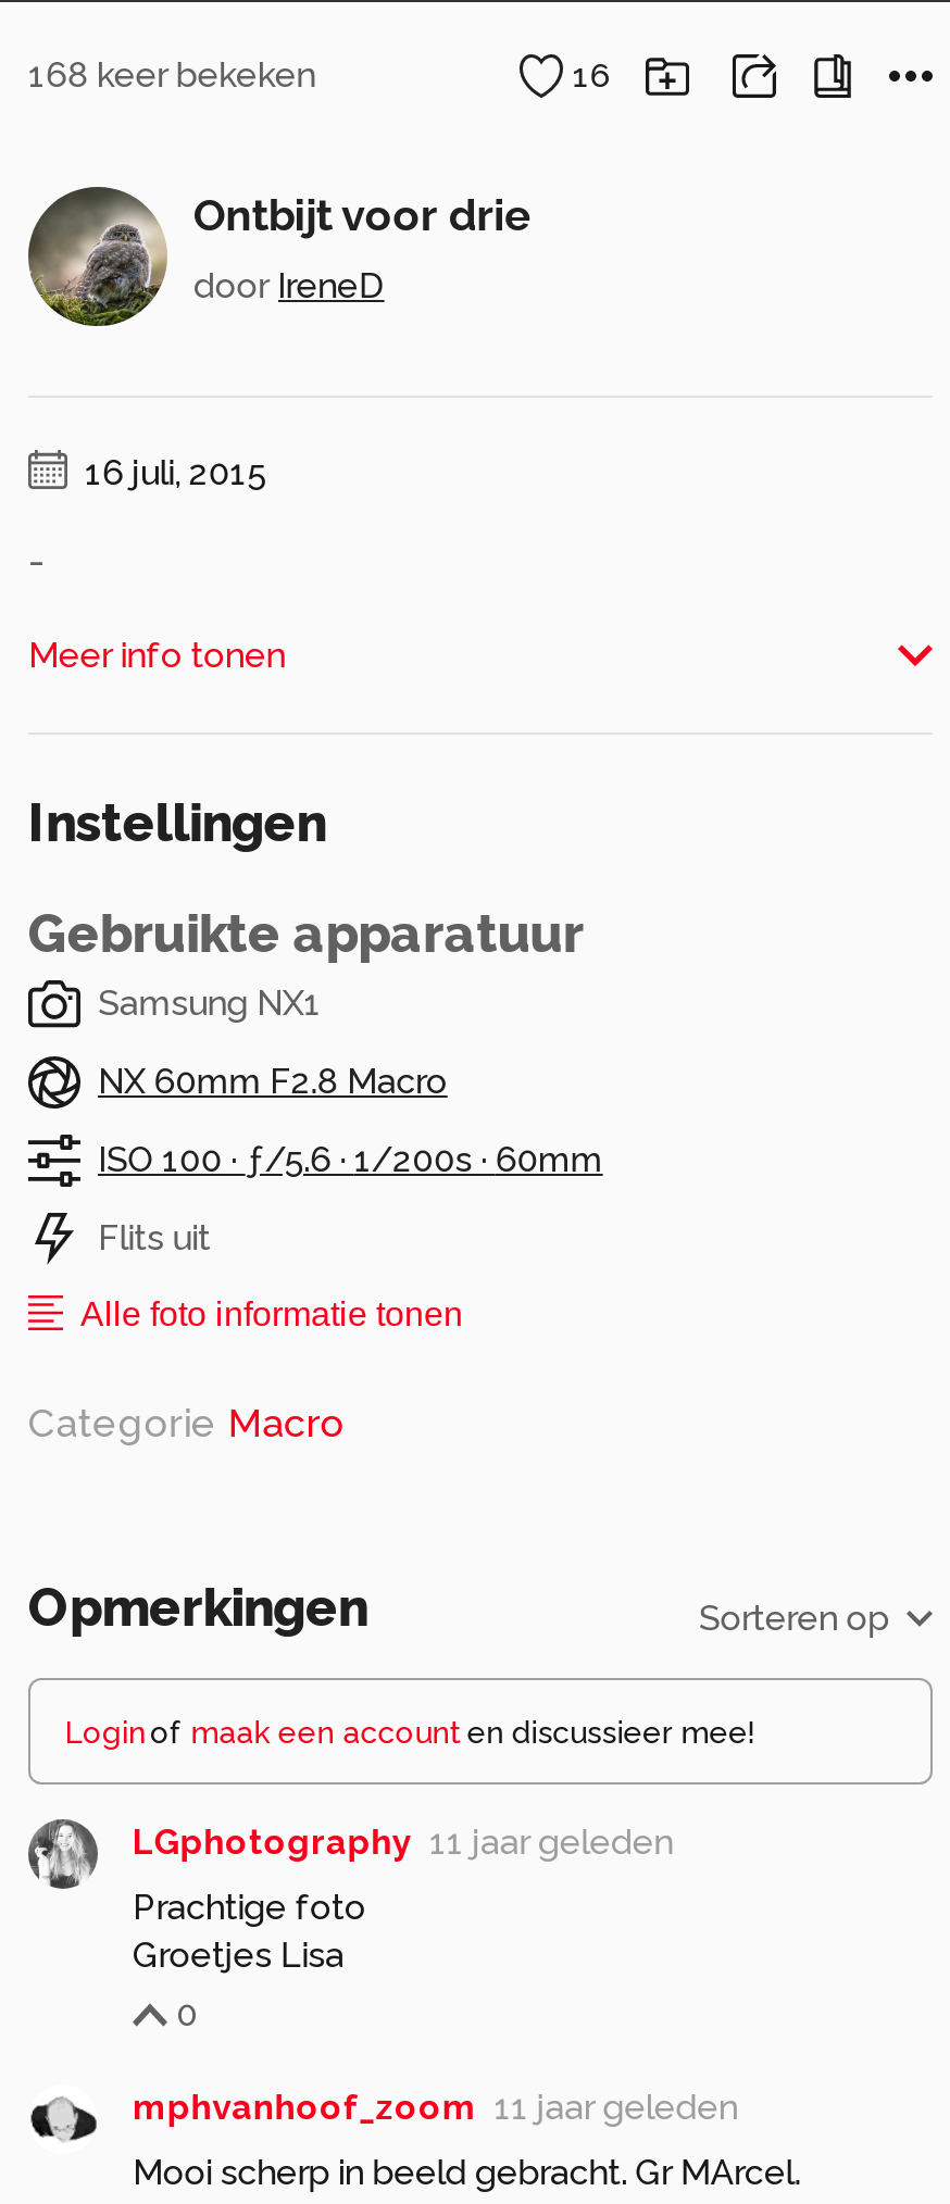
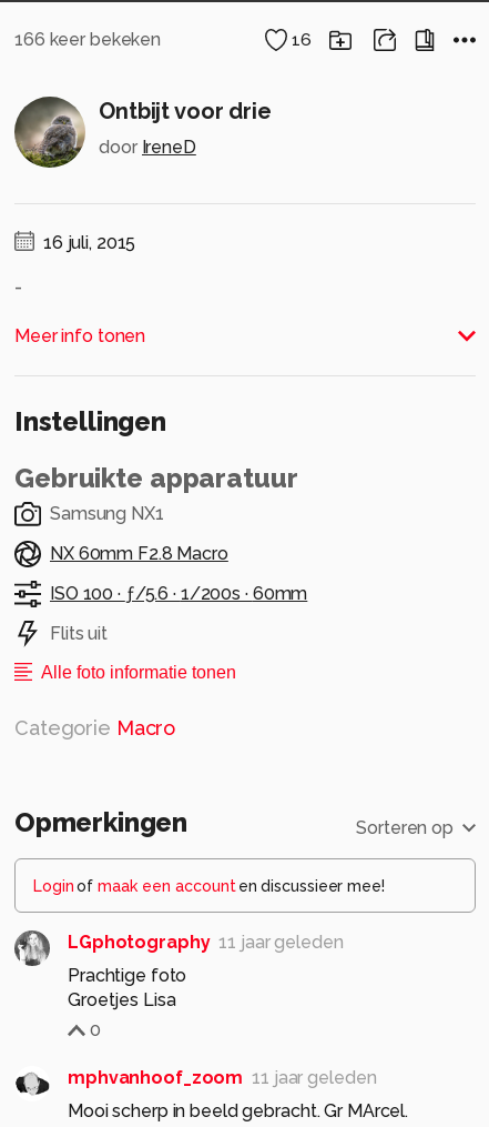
- 168 keer bekeken
+ 166 keer bekeken
